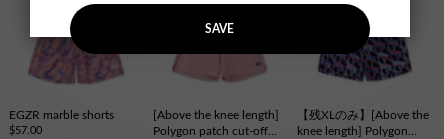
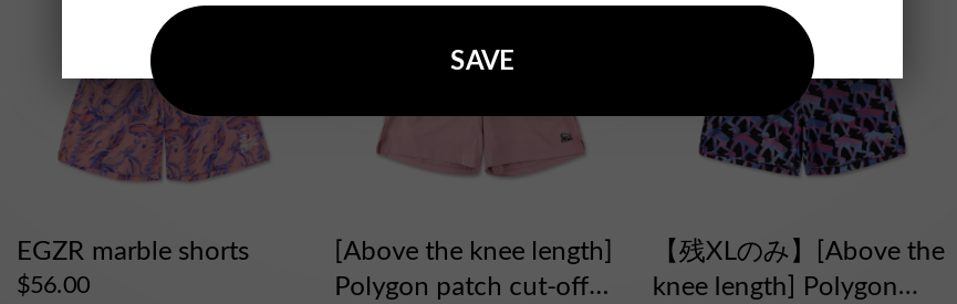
- $57.00
+ $56.00
